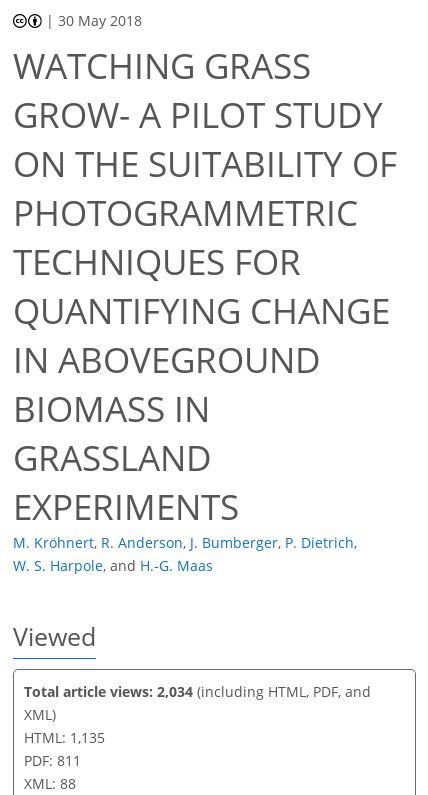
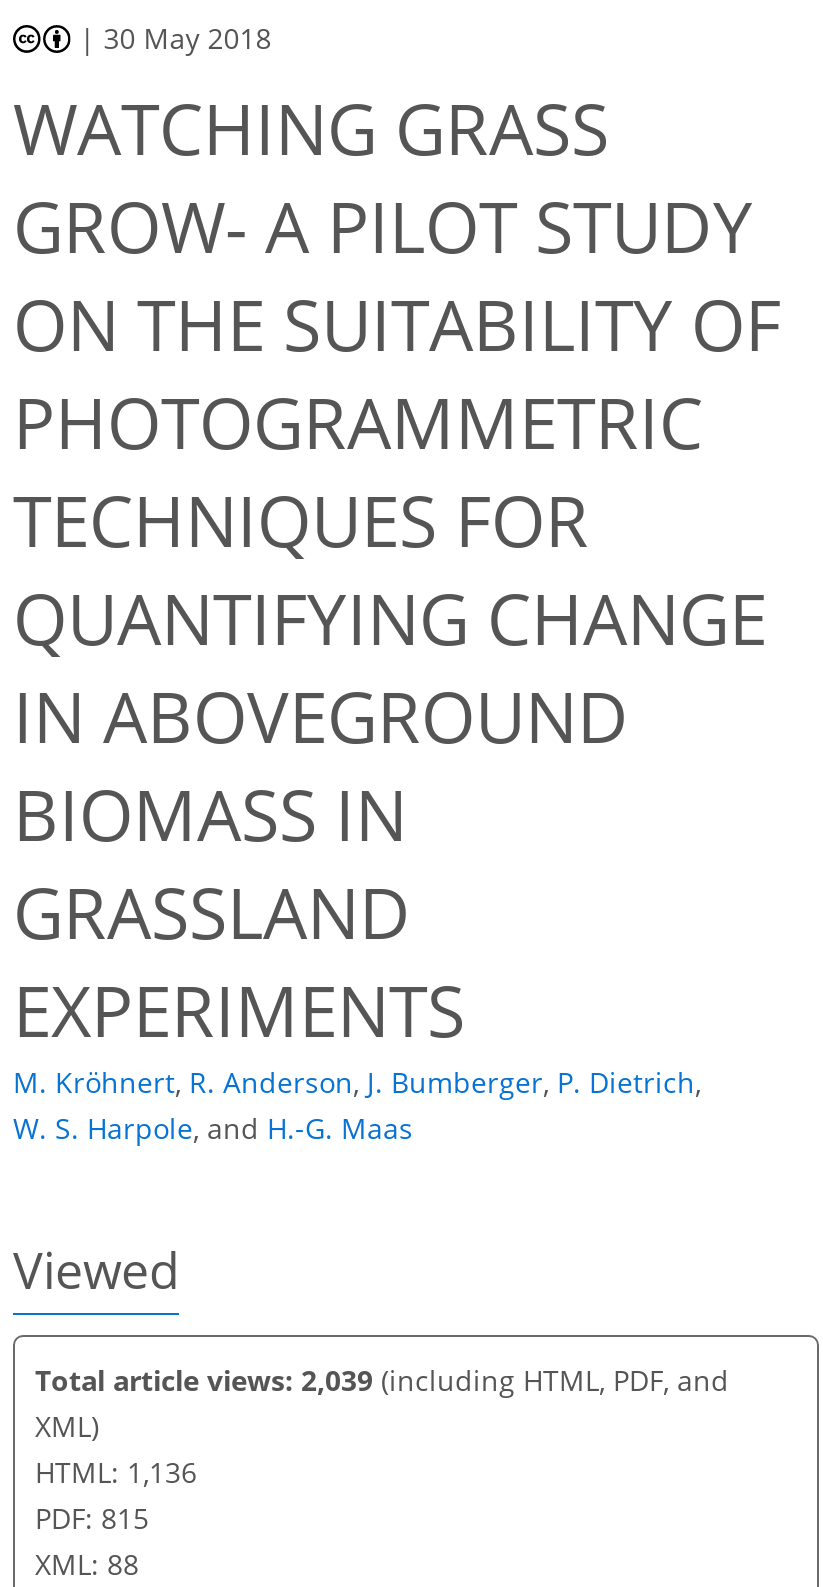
- Total article views: 2,034 (including HTML, PDF, and
+ Total article views: 2,039 (including HTML, PDF, and

- HTML: 1,135
+ HTML: 1,136

- PDF: 811
+ PDF: 815
